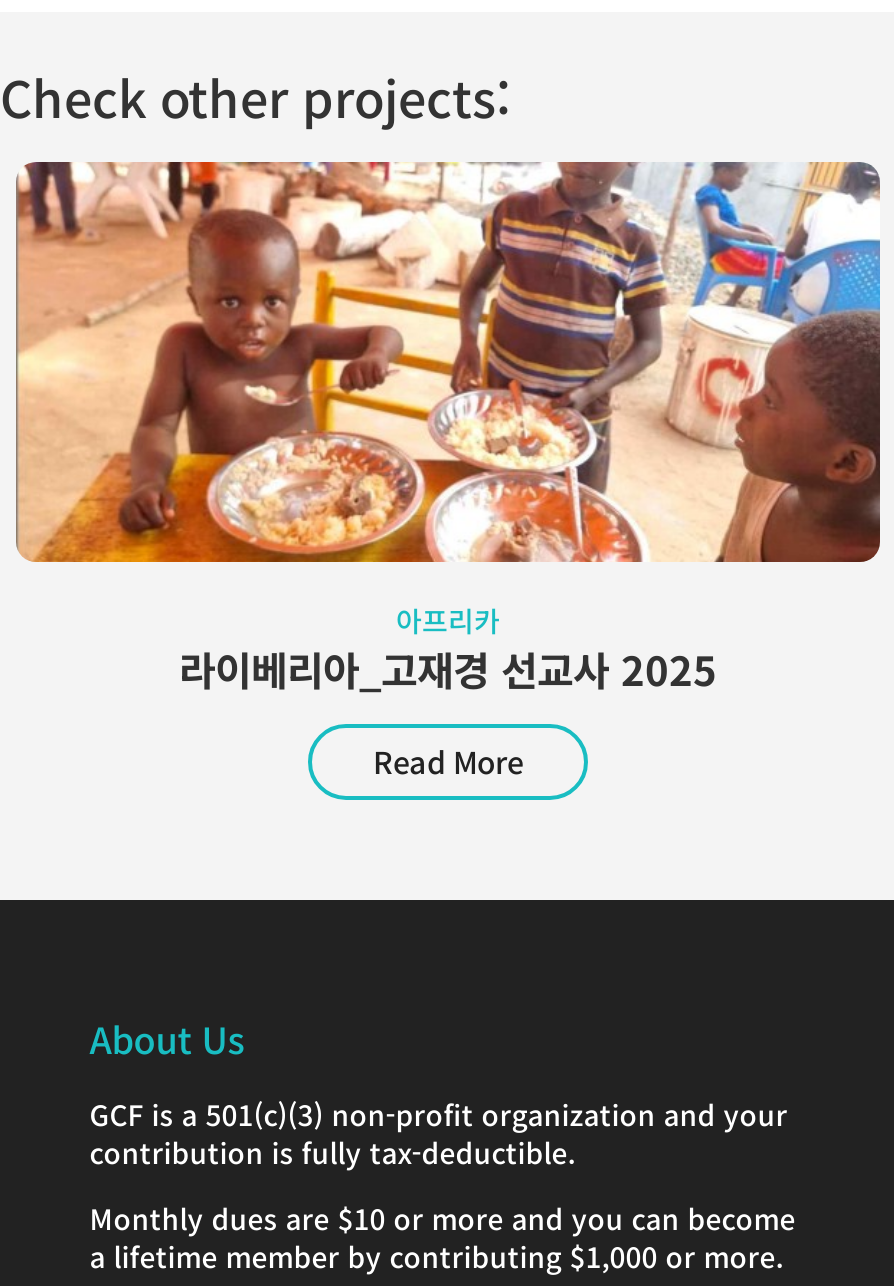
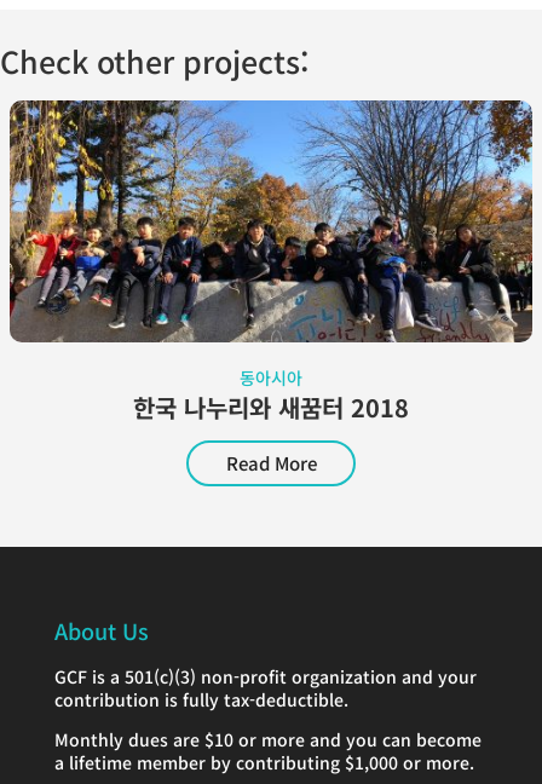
- [image]
- 아프리카
- 라이베리아_고재경 선교사 2025
+ [image]
+ 동아시아
+ 한국 나누리와 새꿈터 2018
